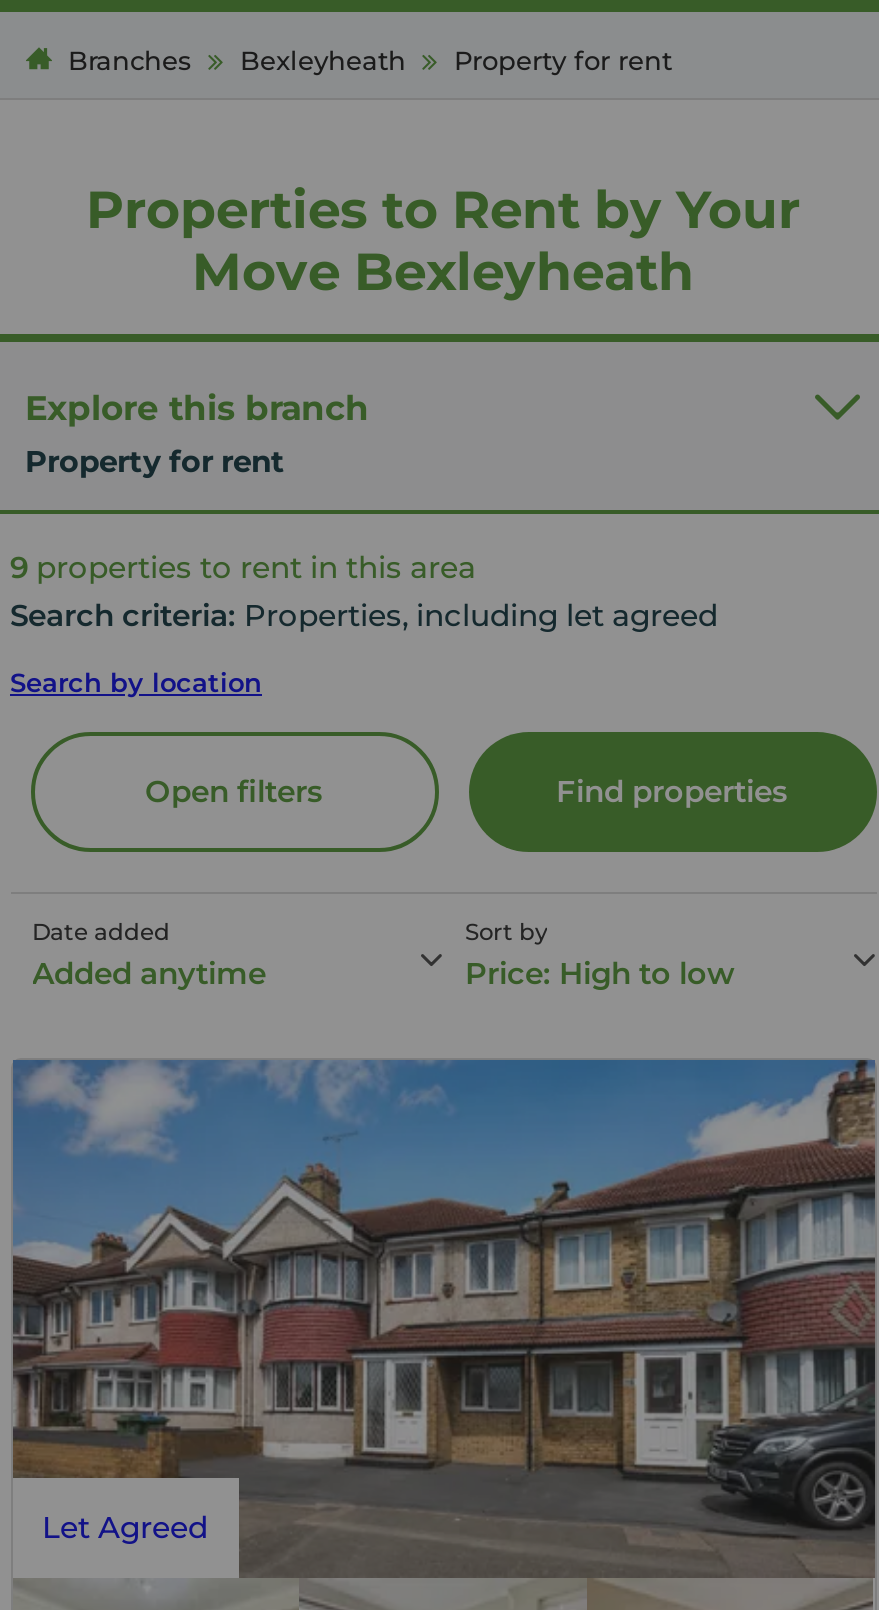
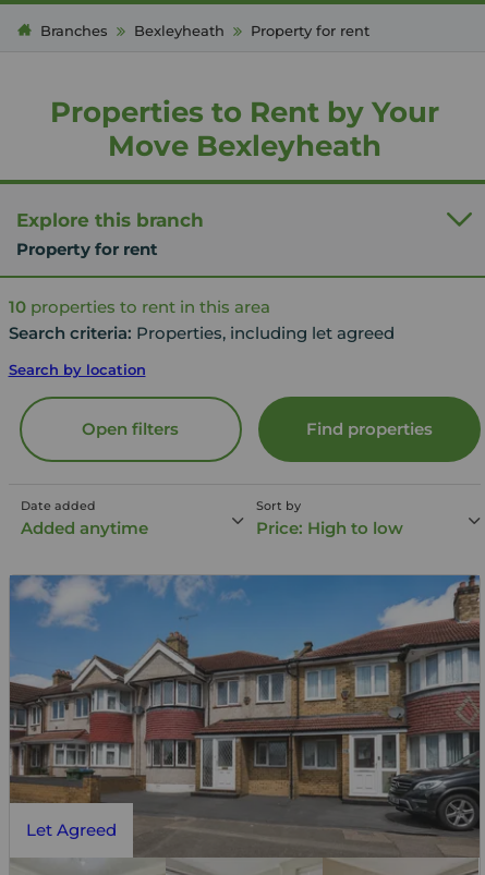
- 9 properties to rent in this area
+ 10 properties to rent in this area
